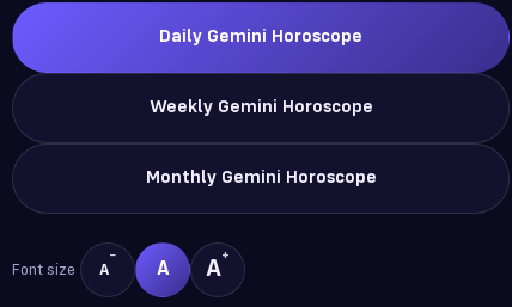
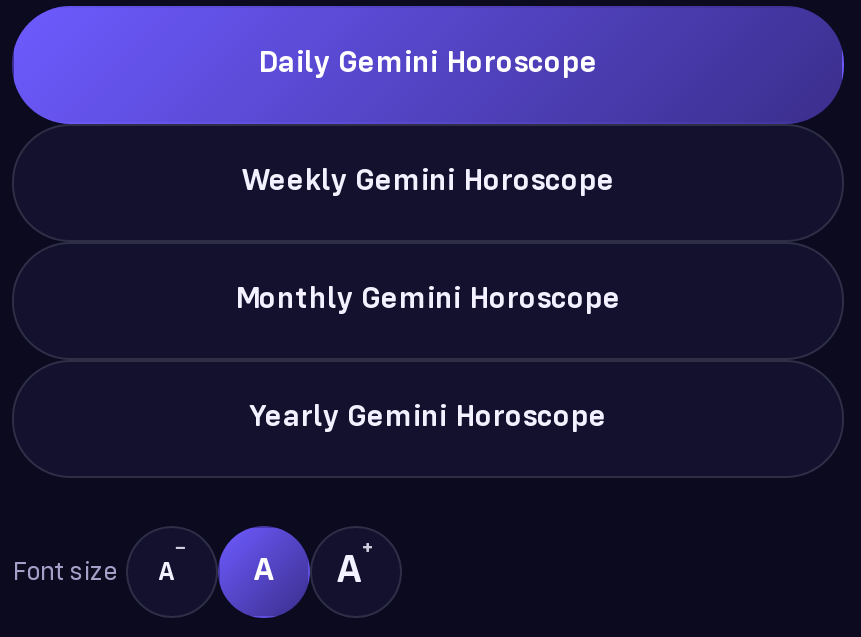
+ Yearly Gemini Horoscope
